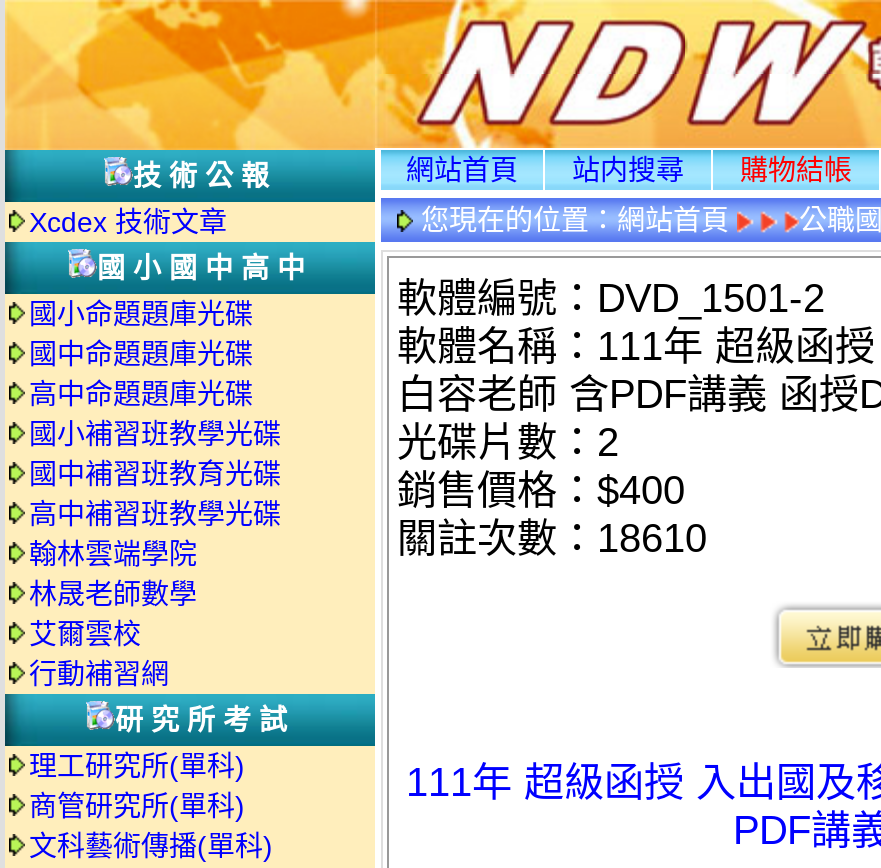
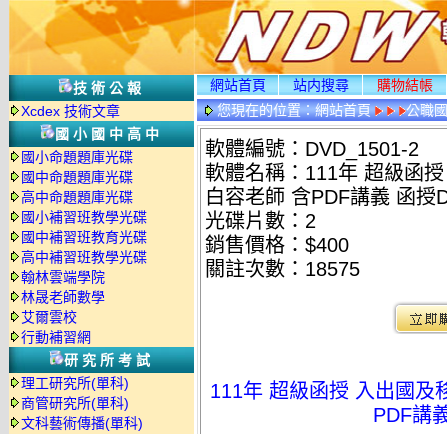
- 關註次數：18610
+ 關註次數：18575
